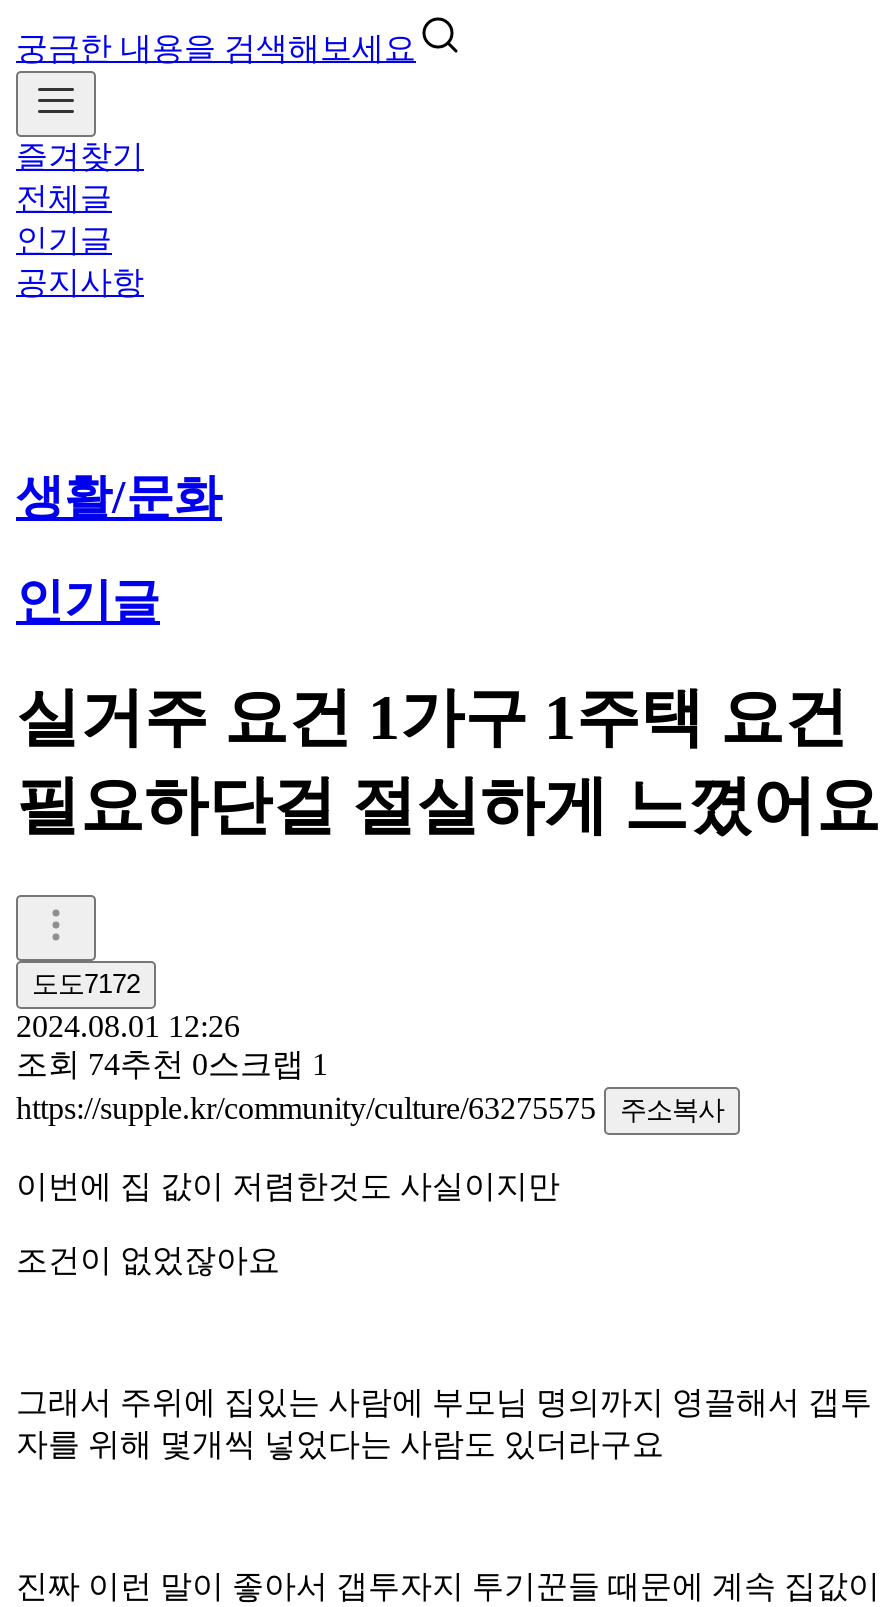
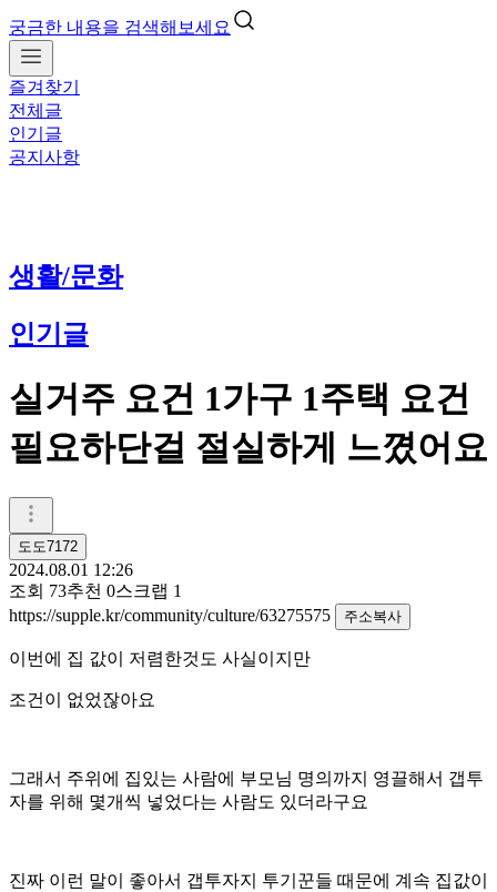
- 조회 74추천 0스크랩 1
+ 조회 73추천 0스크랩 1
